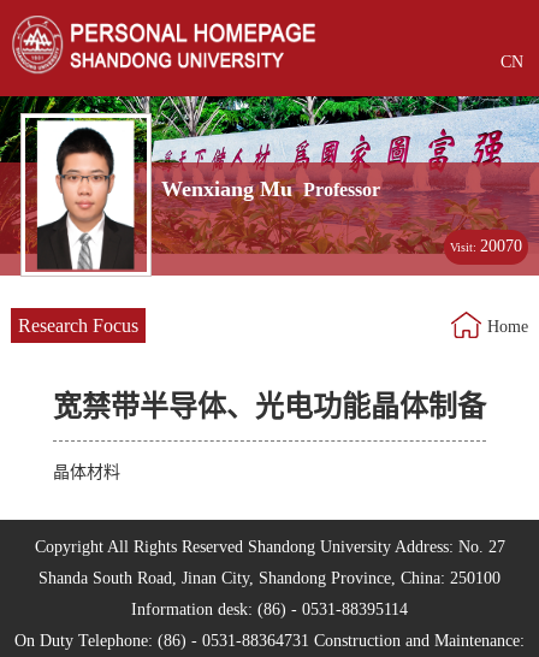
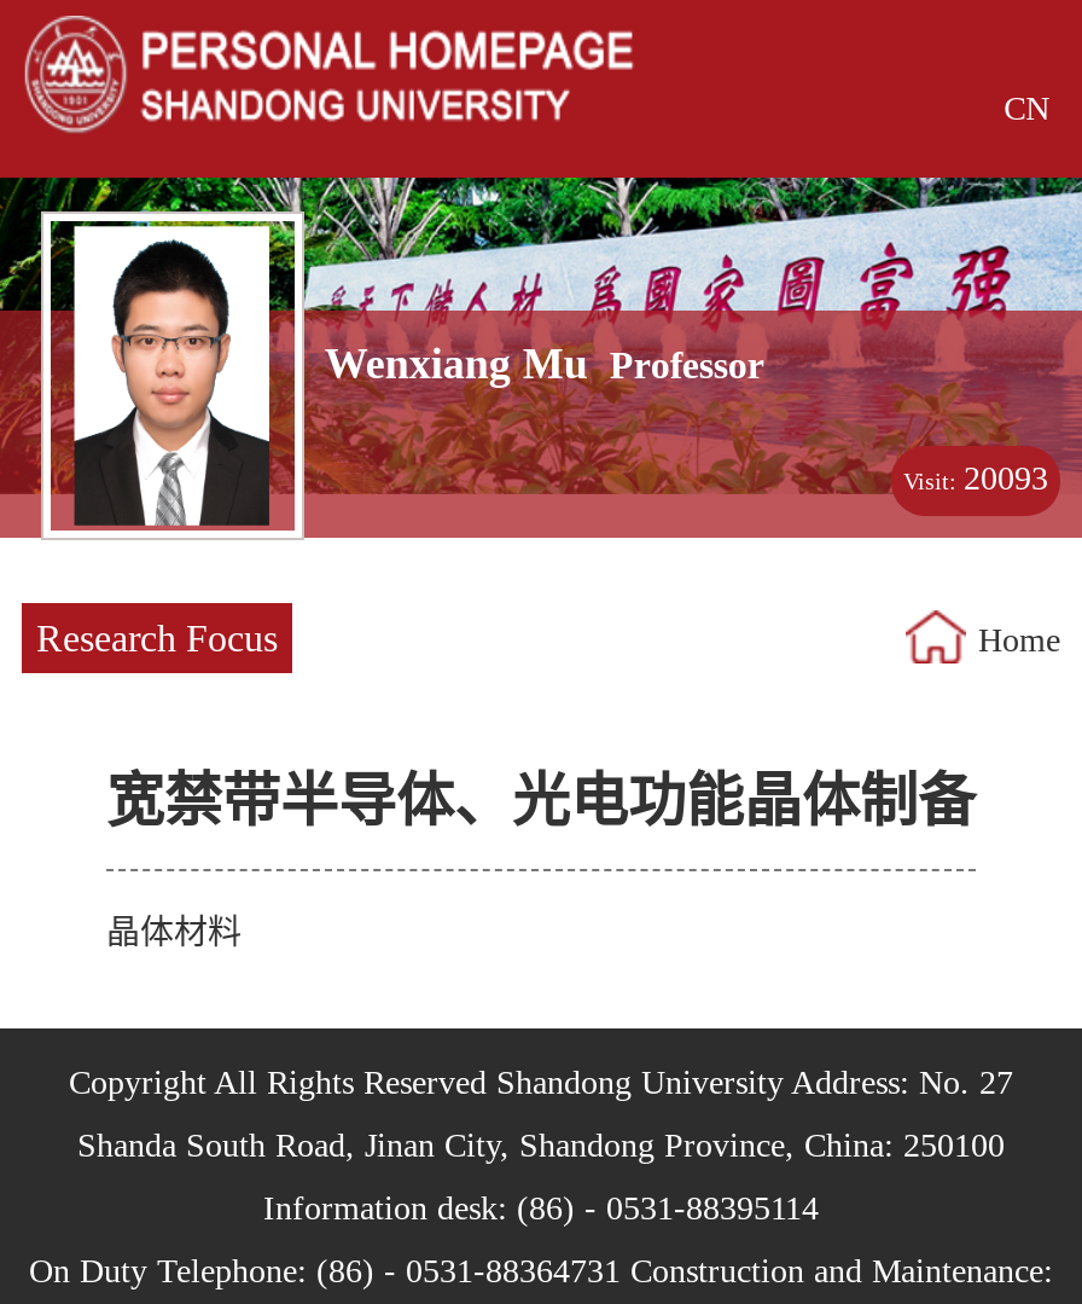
- Visit: 20070
+ Visit: 20093
